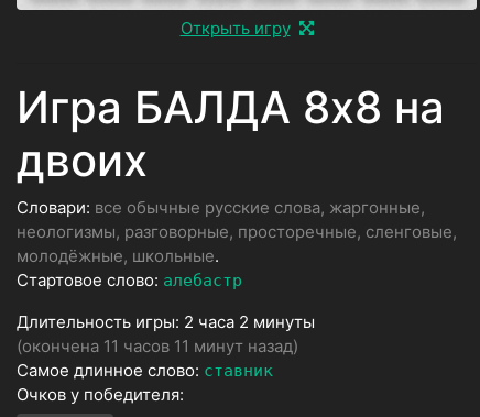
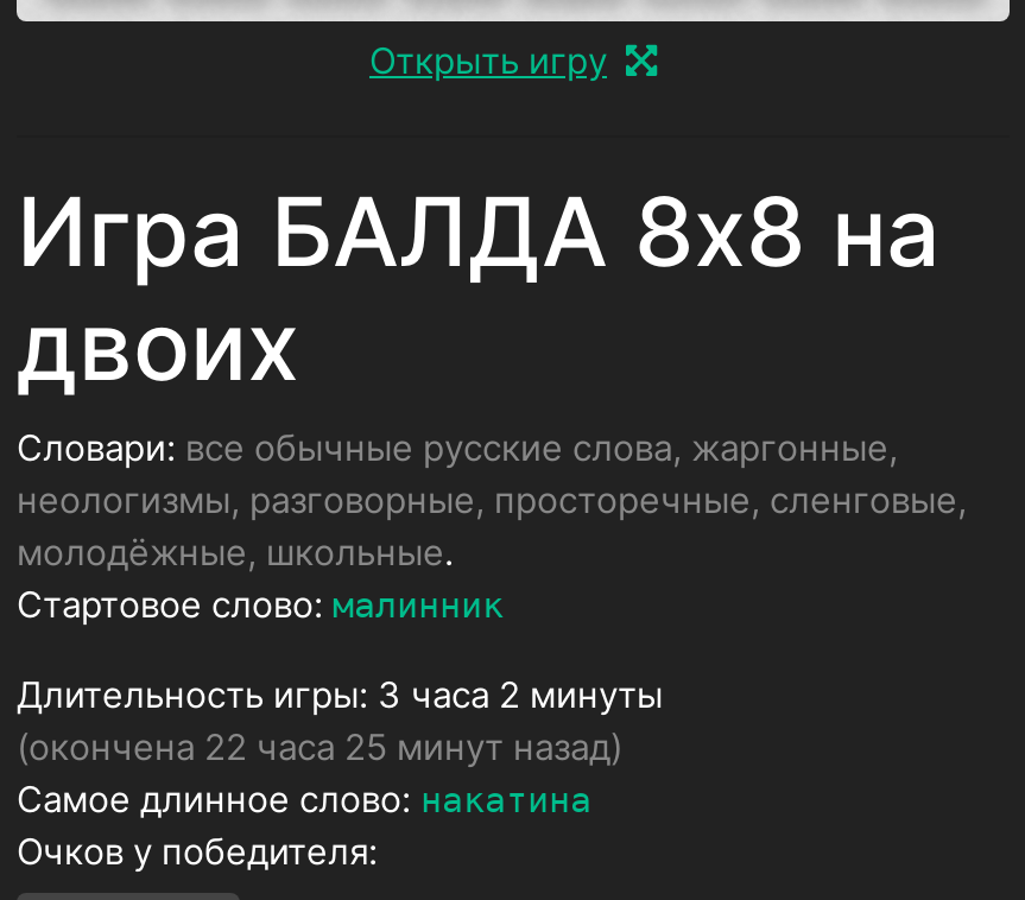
- Стартовое слово: алебастр
+ Стартовое слово: малинник

- Длительность игры: 2 часа 2 минуты
+ Длительность игры: 3 часа 2 минуты

- (окончена 11 часов 11 минут назад)
+ (окончена 22 часа 25 минут назад)

- Самое длинное слово: ставник
+ Самое длинное слово: накатина
